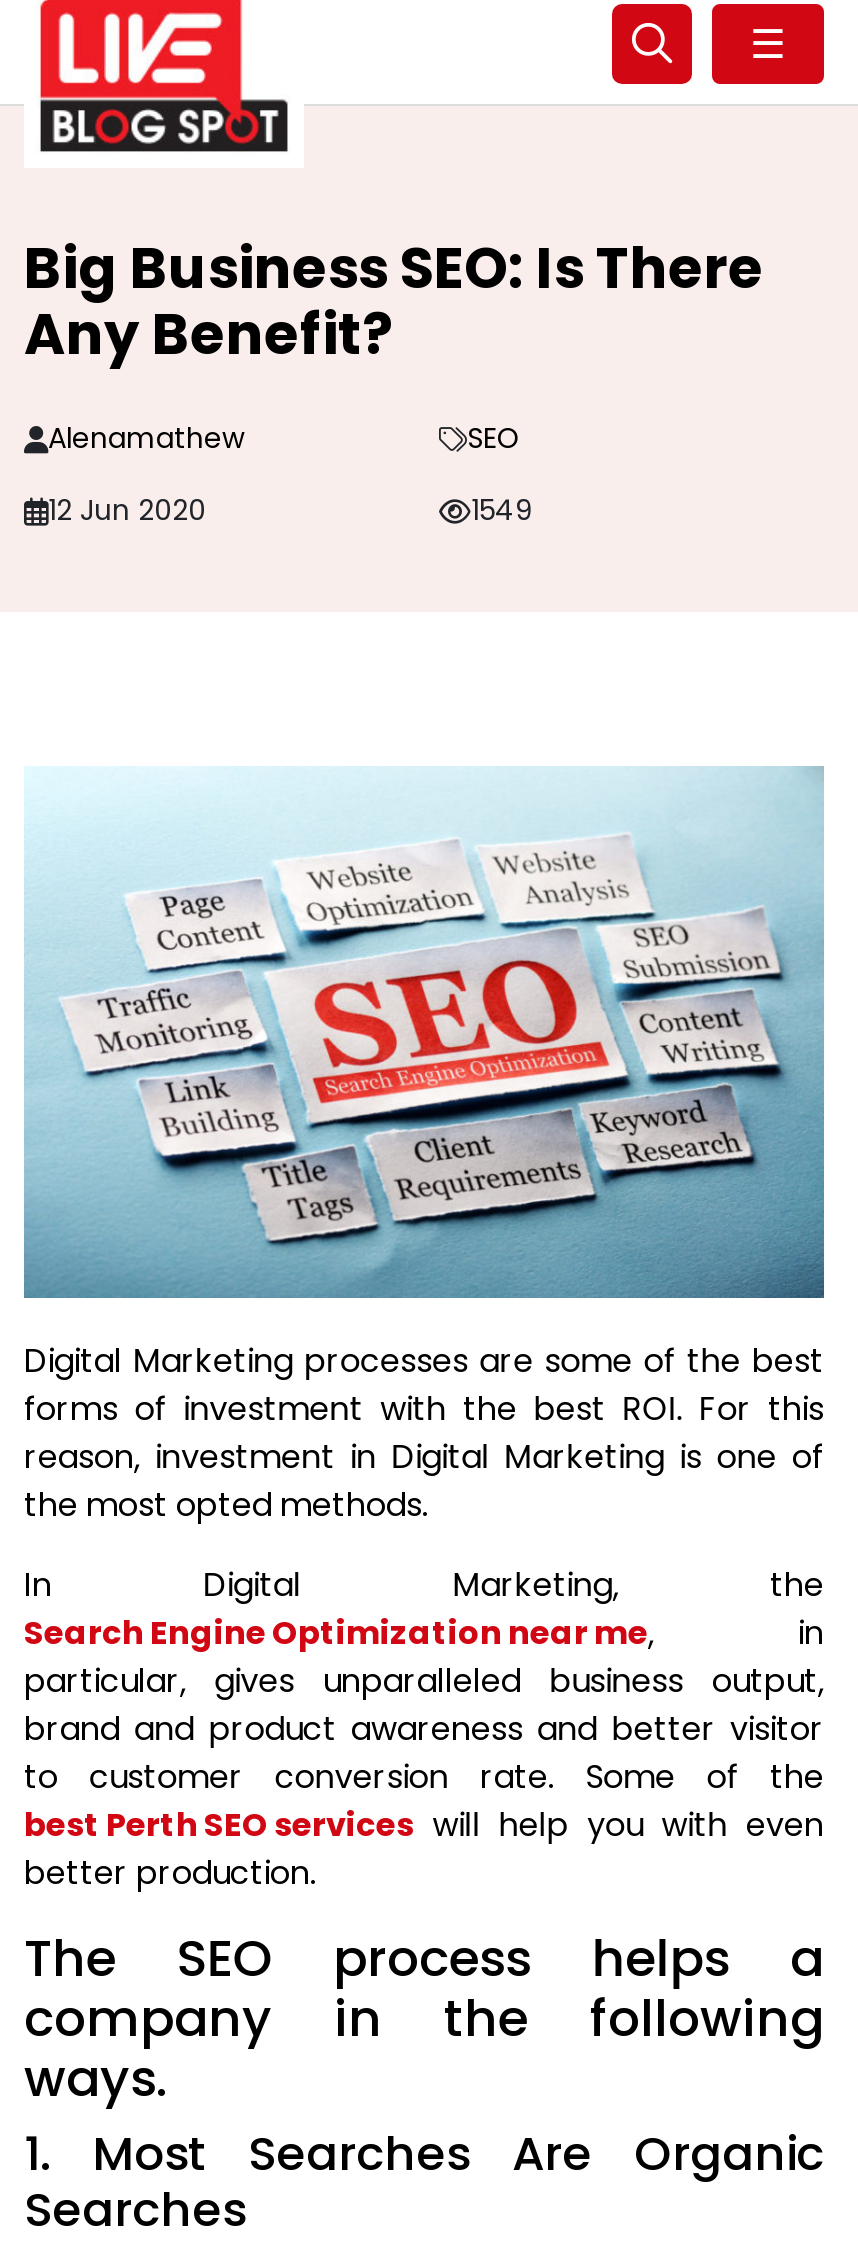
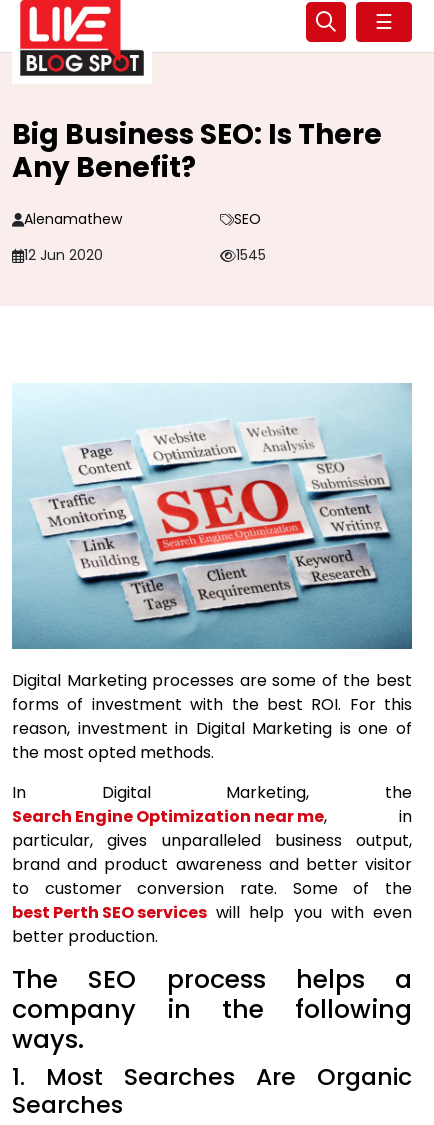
- 1549
+ 1545
